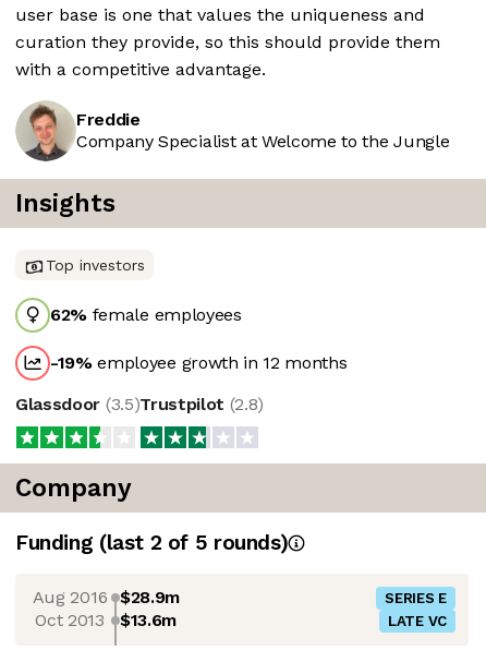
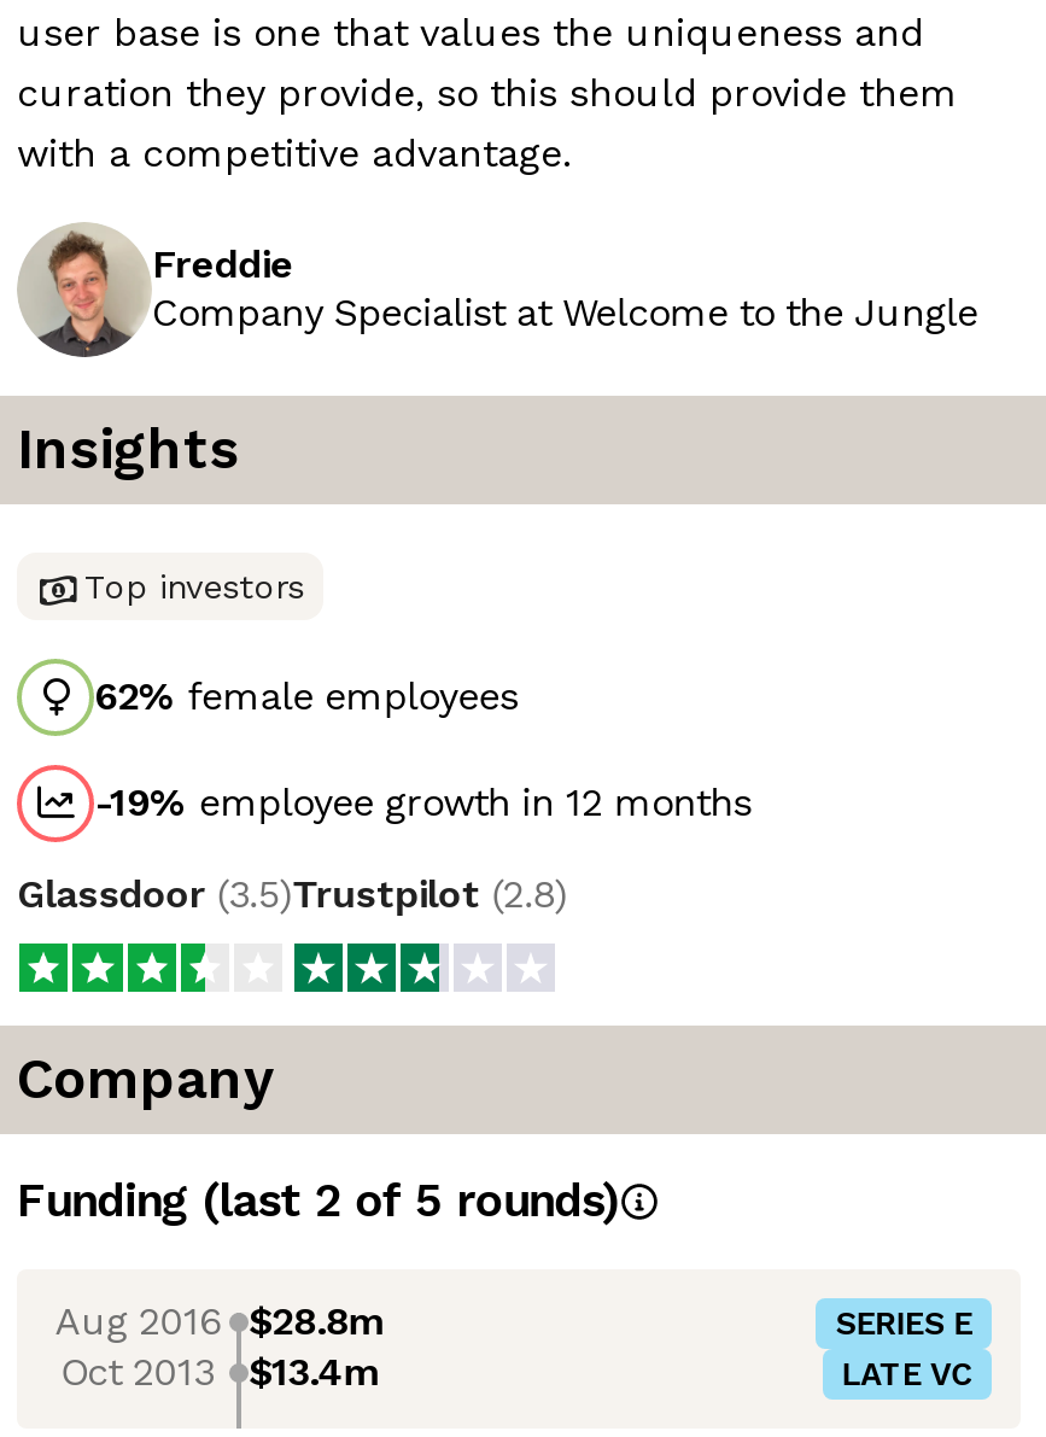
- Aug 2016 $28.9m
+ Aug 2016 $28.8m

- Oct 2013 $13.6m
+ Oct 2013 $13.4m
